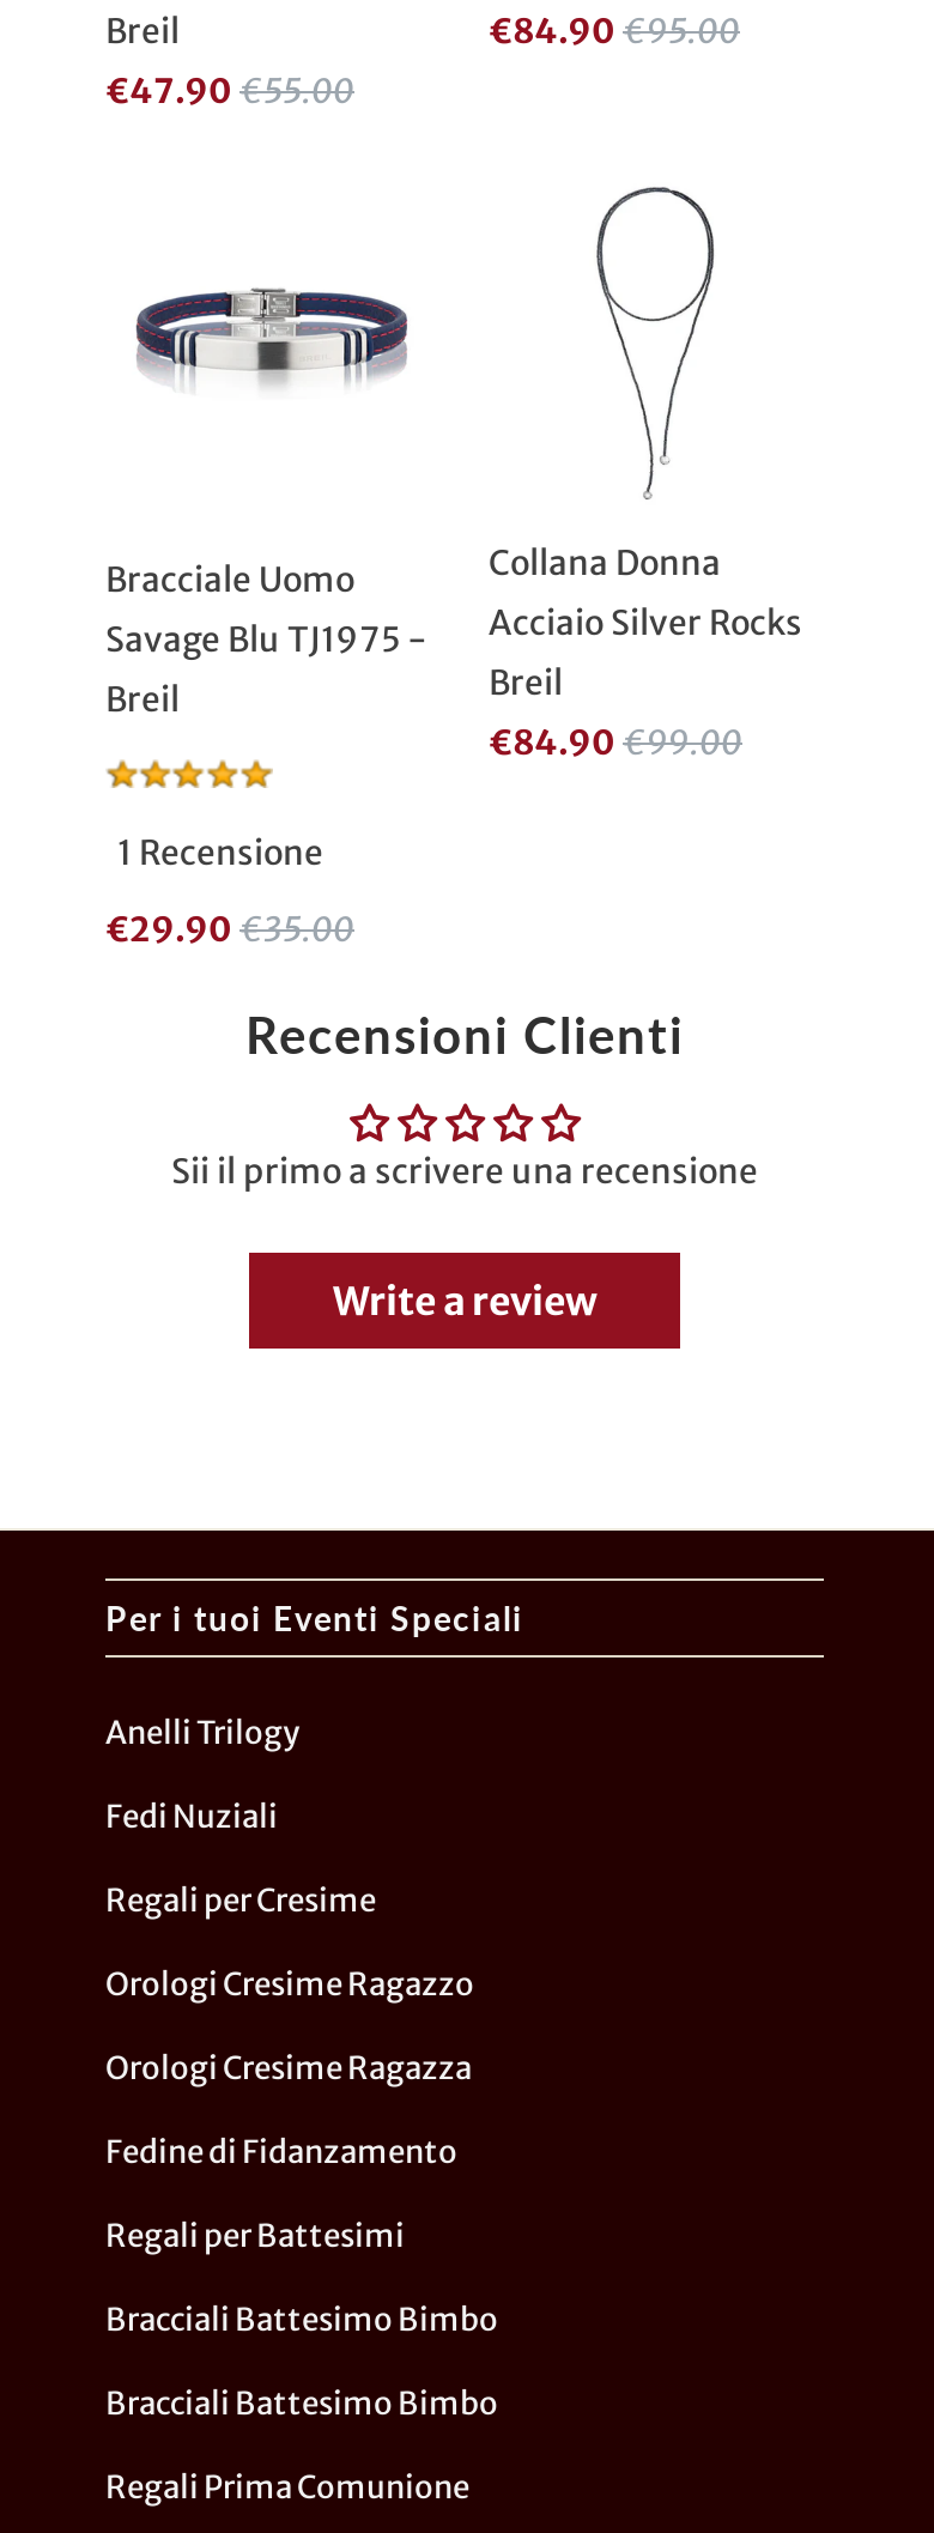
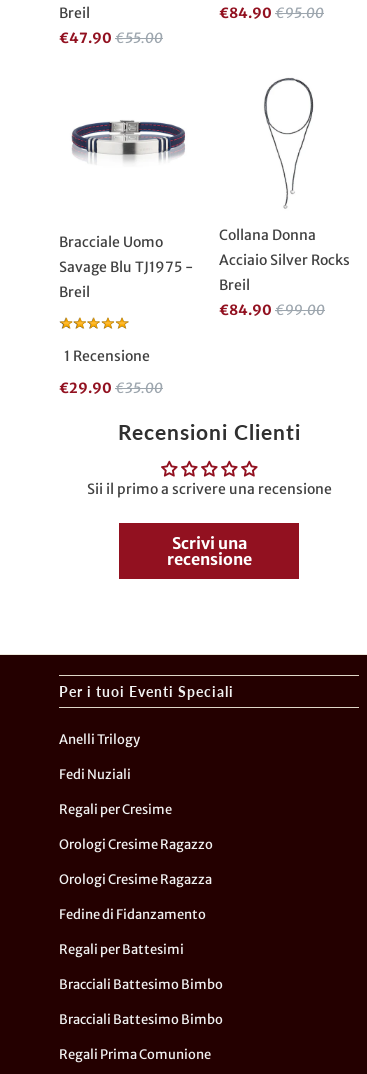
- Write a review
+ Scrivi una
+ recensione
